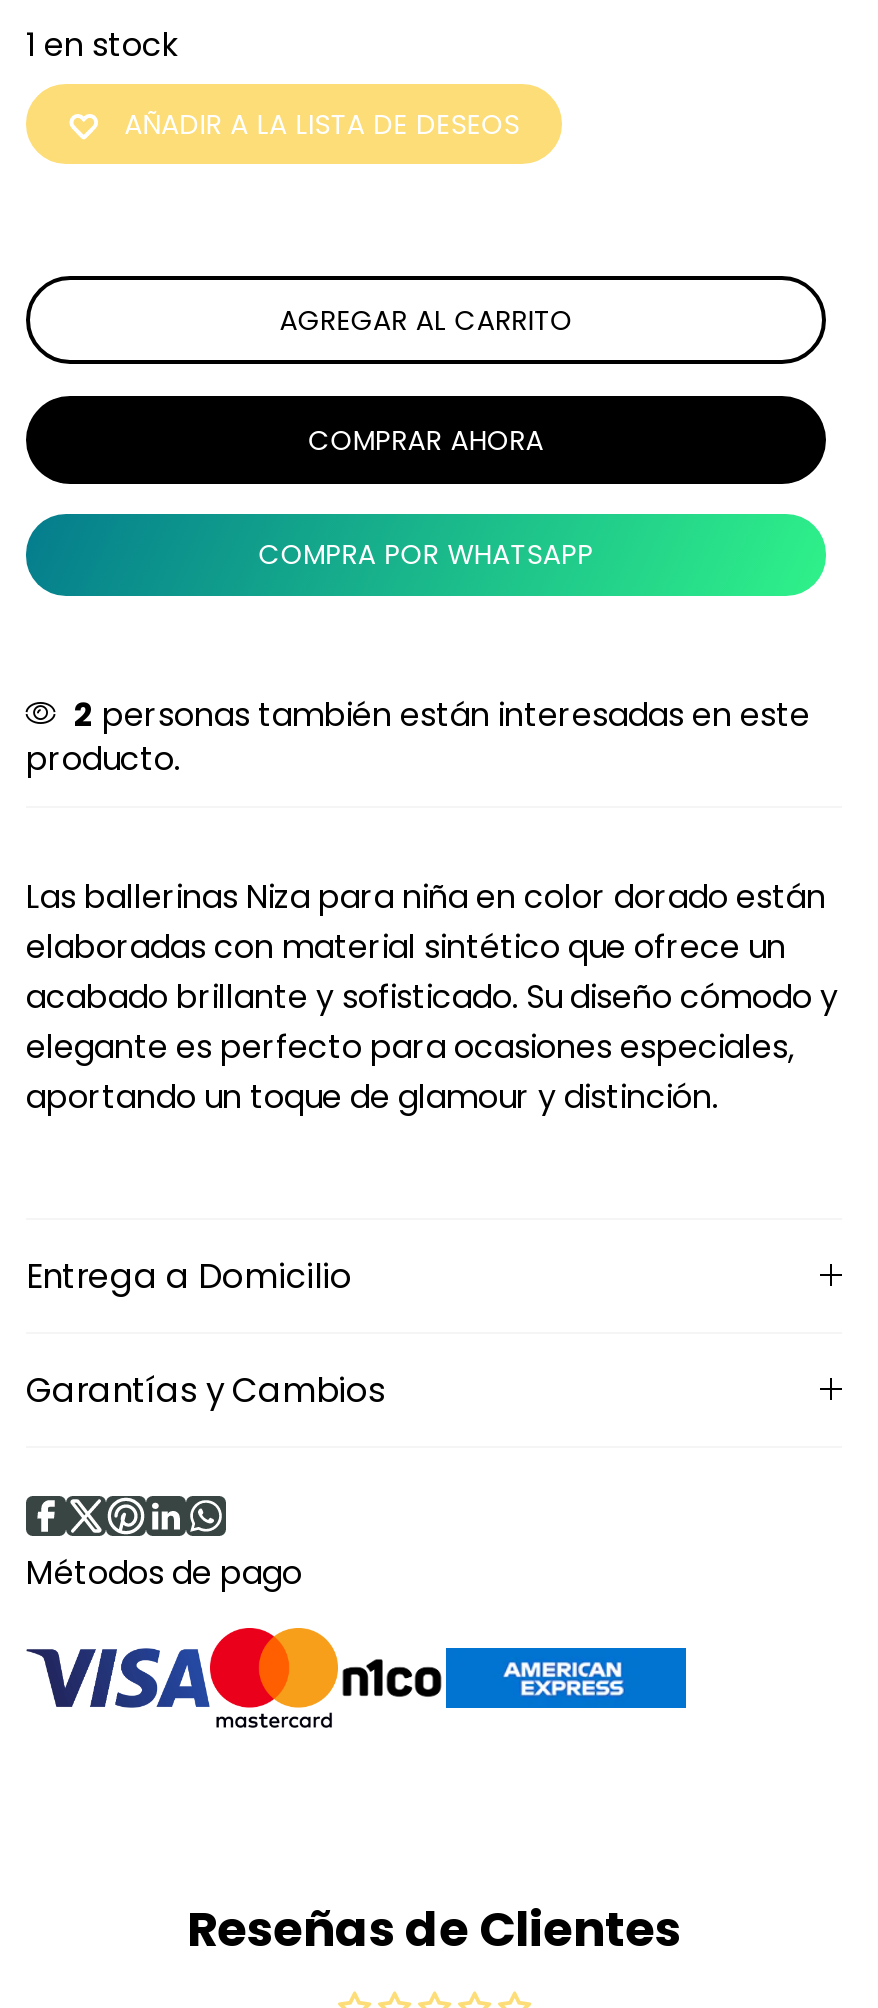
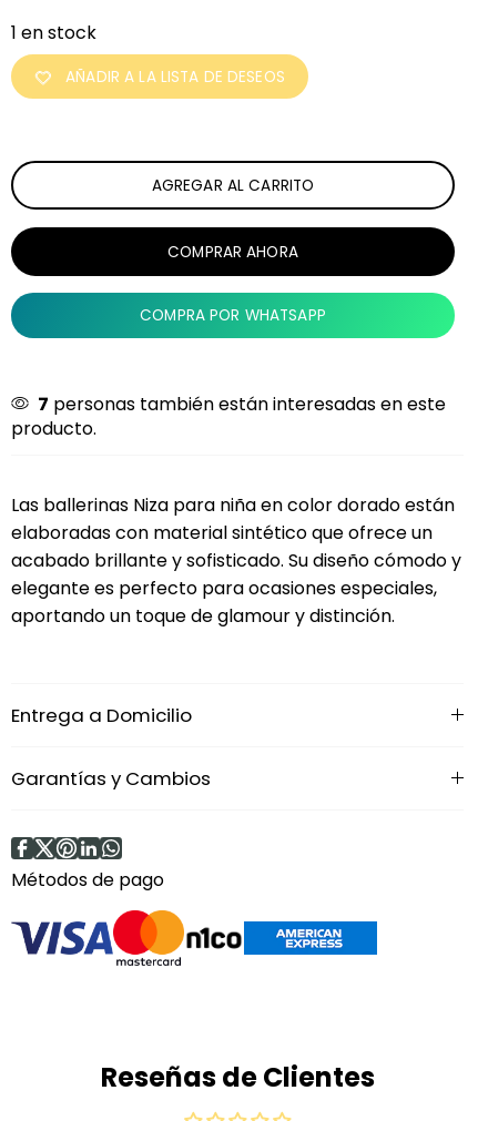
- 2 personas también están interesadas en este
+ 7 personas también están interesadas en este
